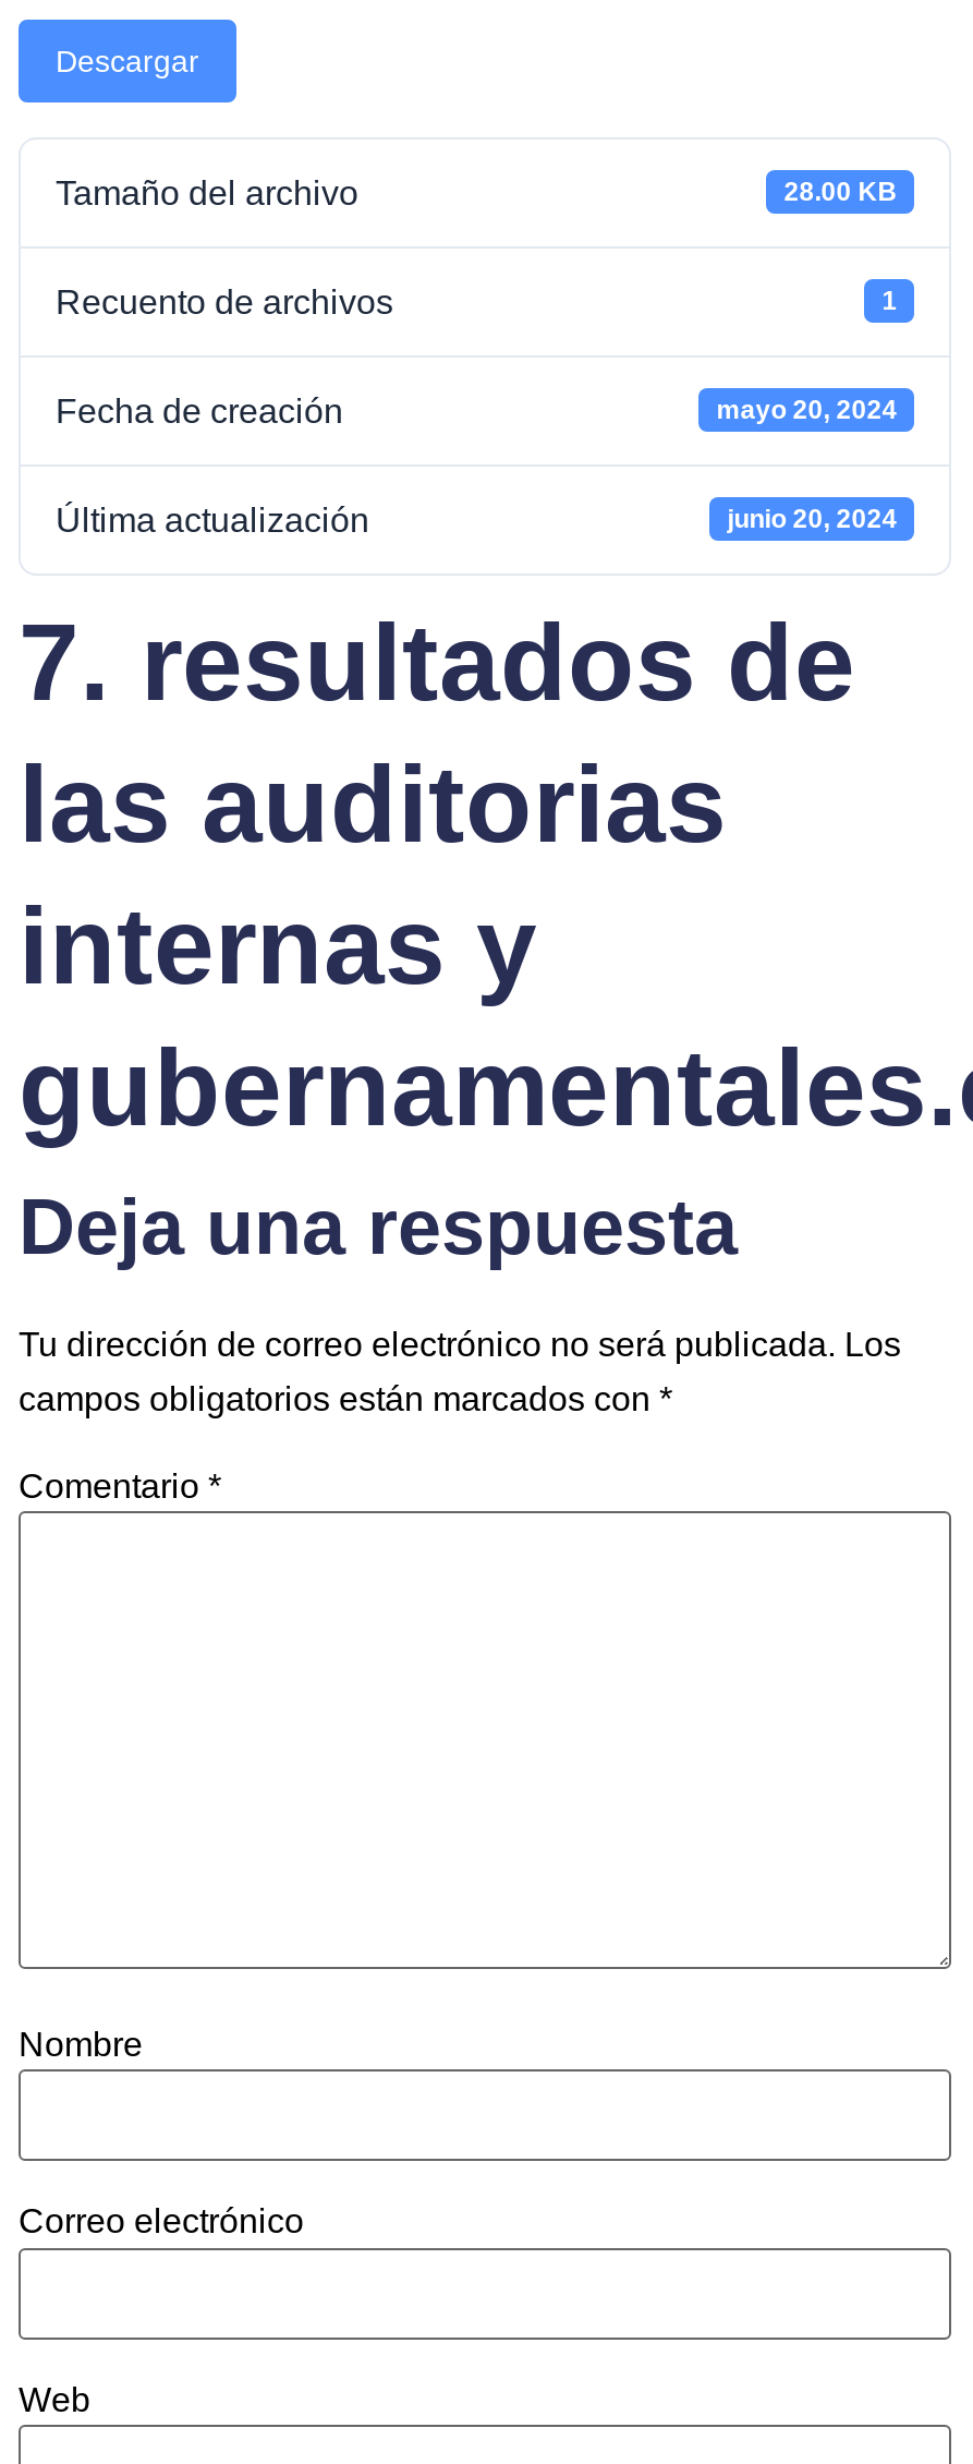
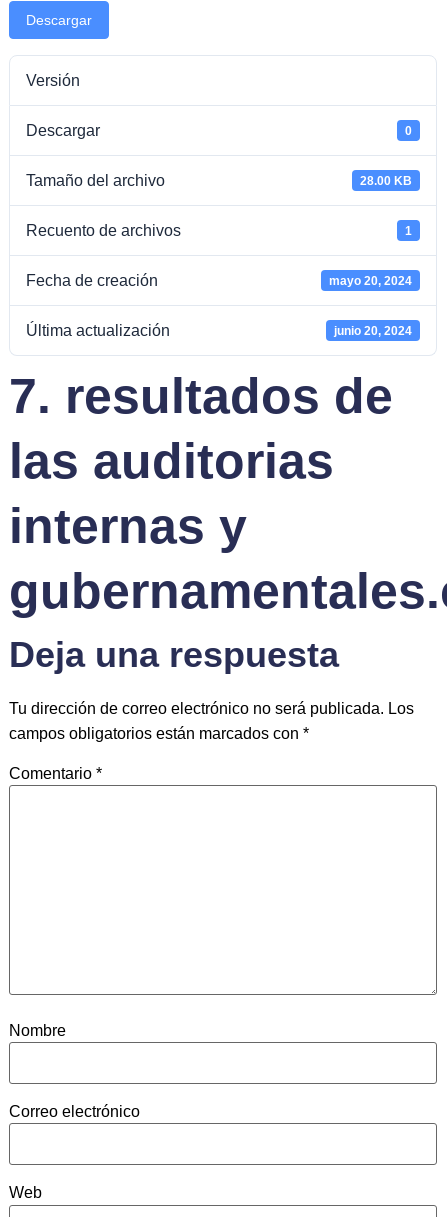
+ Versión
+ Descargar
+ 0
